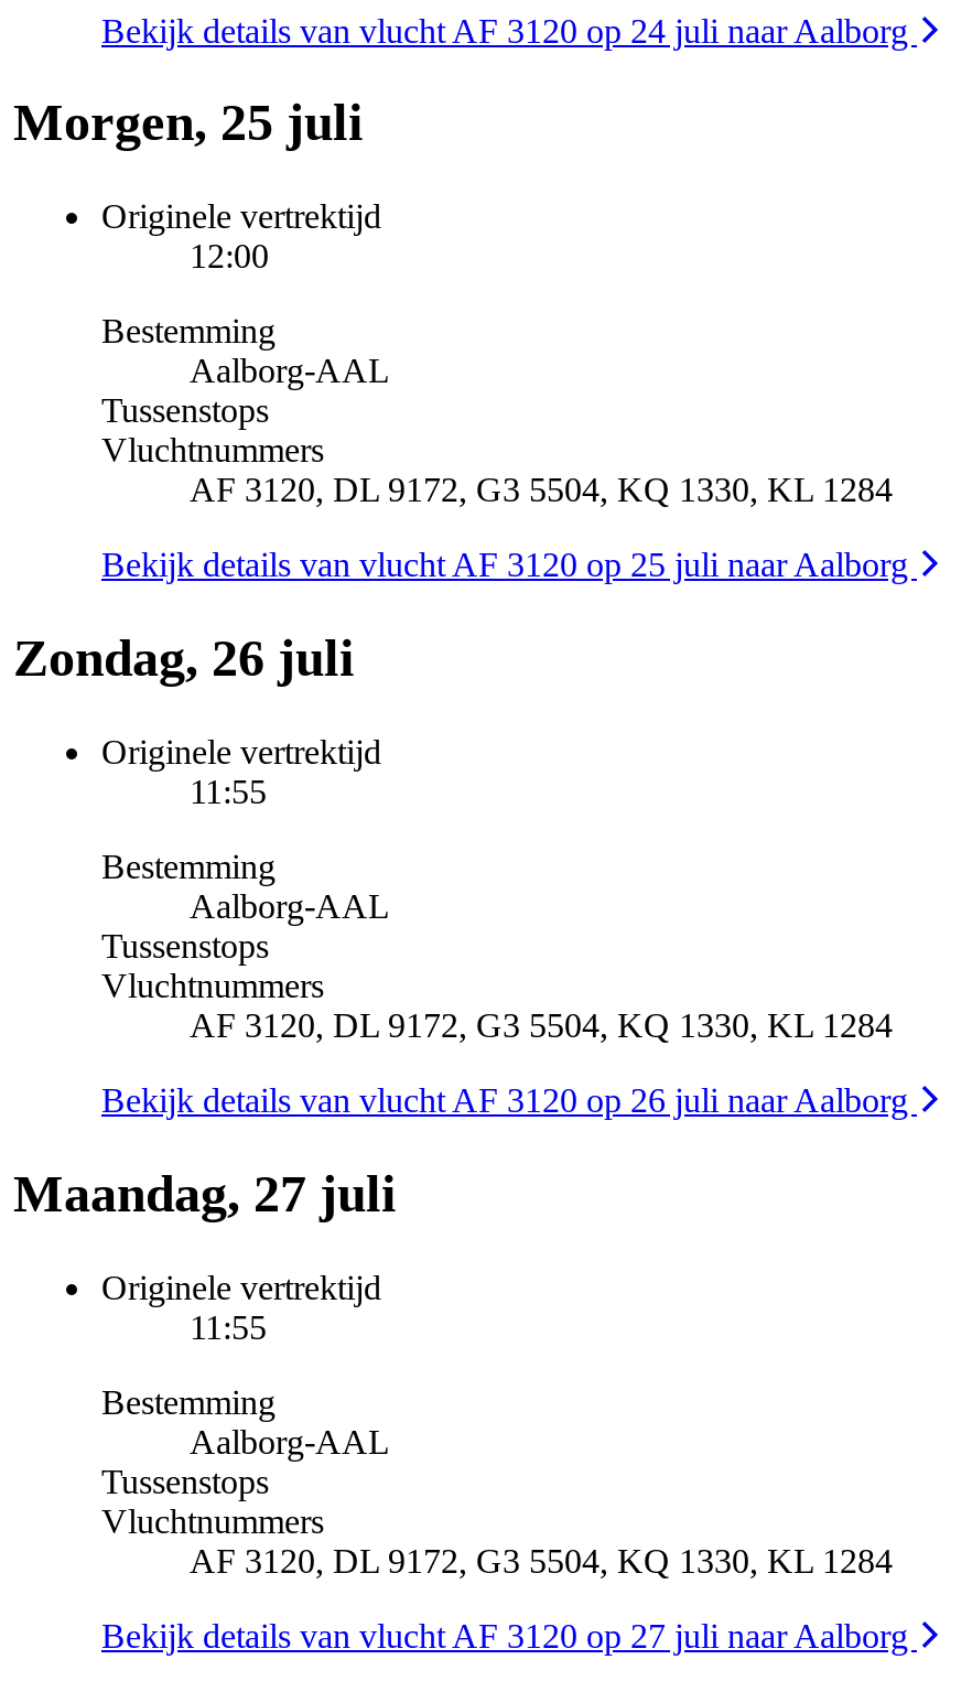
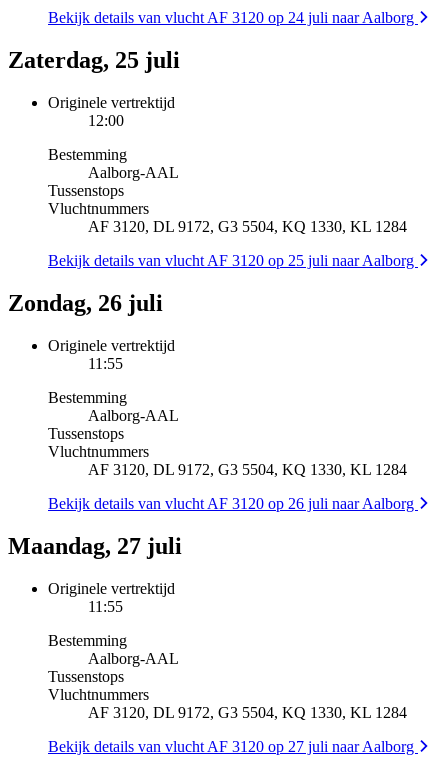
- Morgen, 25 juli
+ Zaterdag, 25 juli
